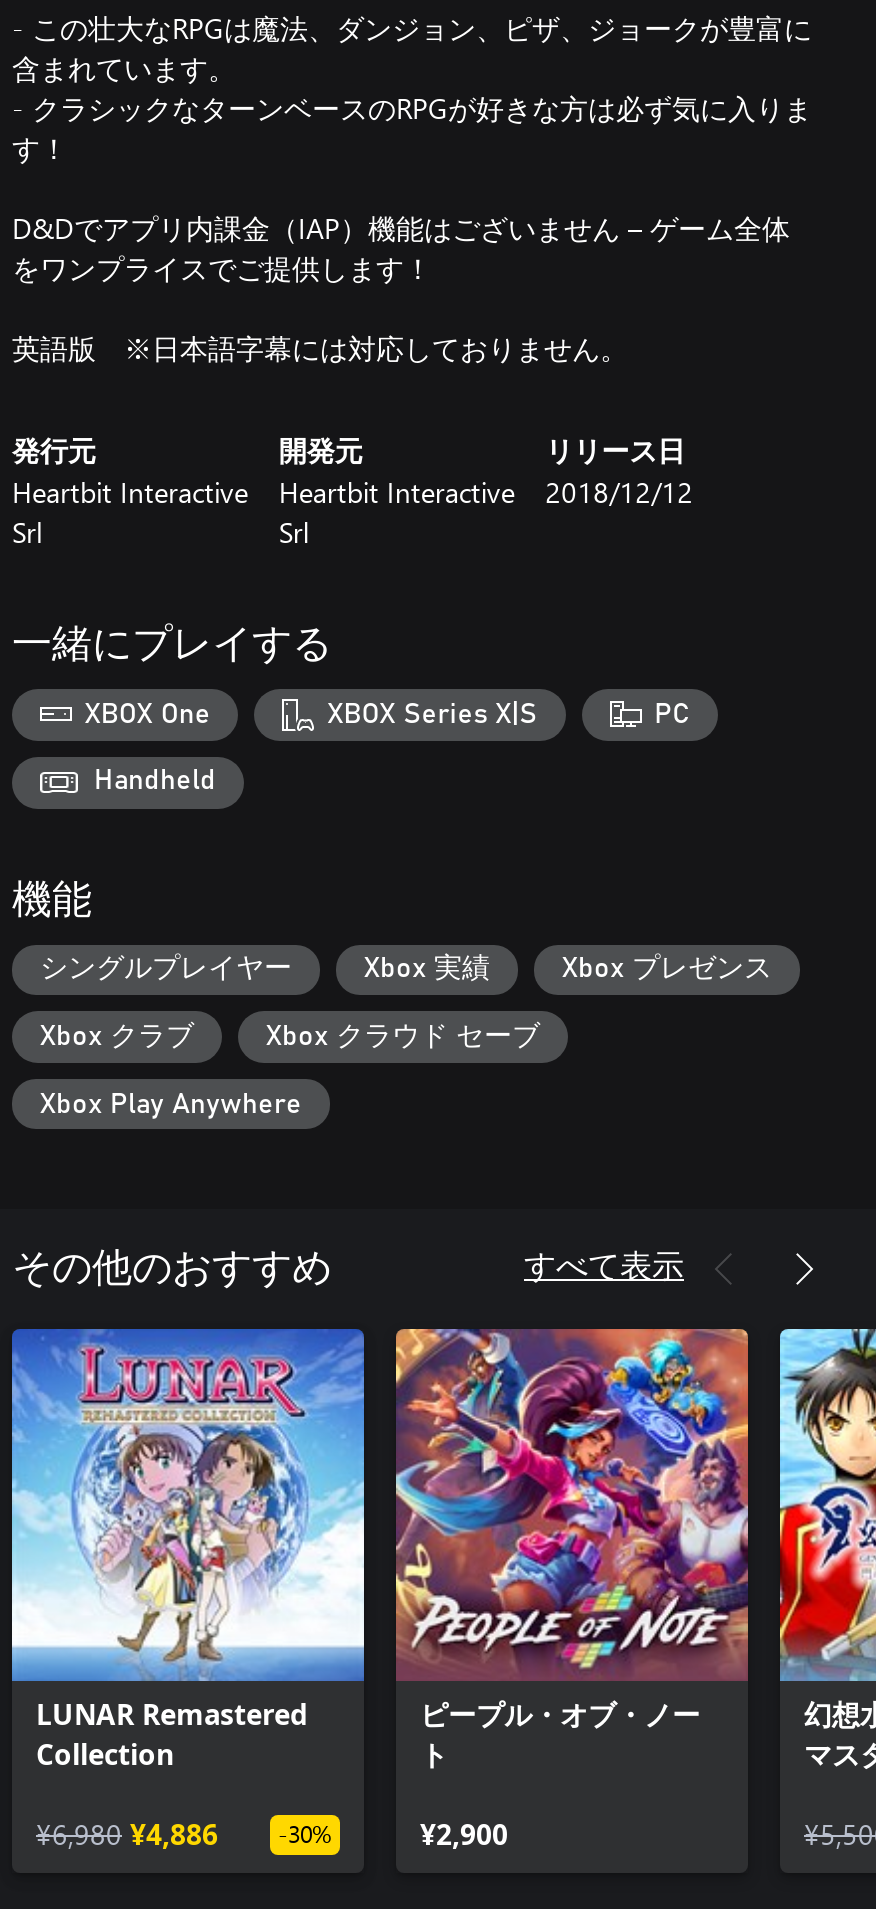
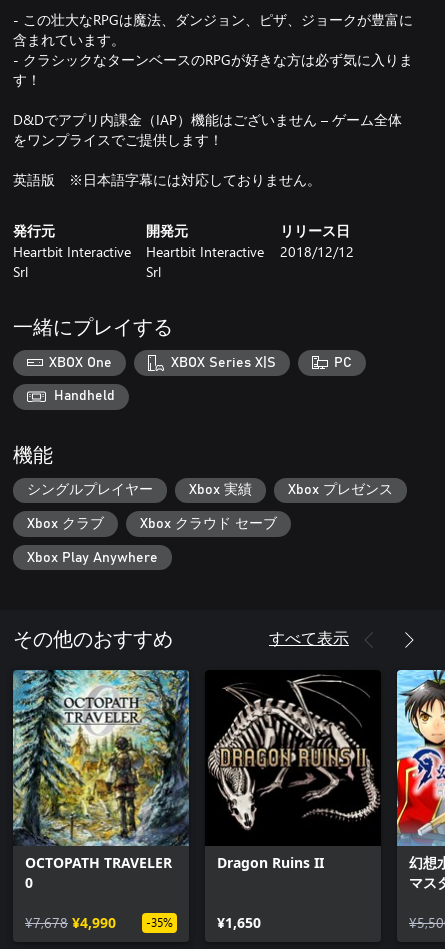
- [image]
- LUNAR Remastered
- Collection
+ [image]
+ OCTOPATH TRAVELER
+ 0

- [image]
- ピープル・オブ・ノー
- ト
+ [image]
+ Dragon Ruins II

- ¥6,980 ¥4,886
- -30%
+ ¥7,678 ¥4,990
+ -35%

- ¥2,900
+ ¥1,650
